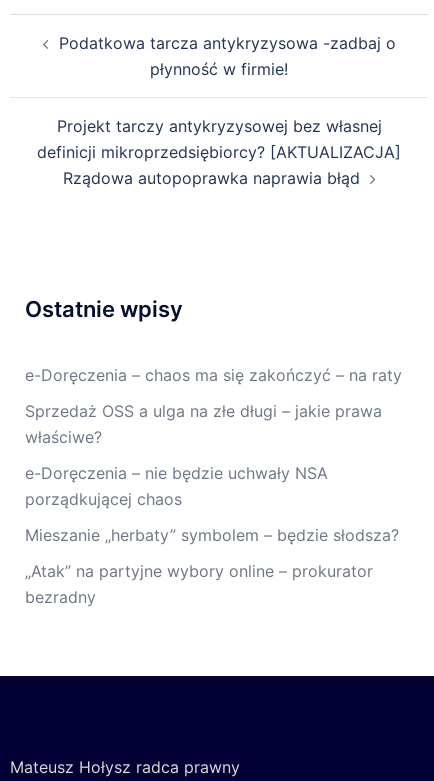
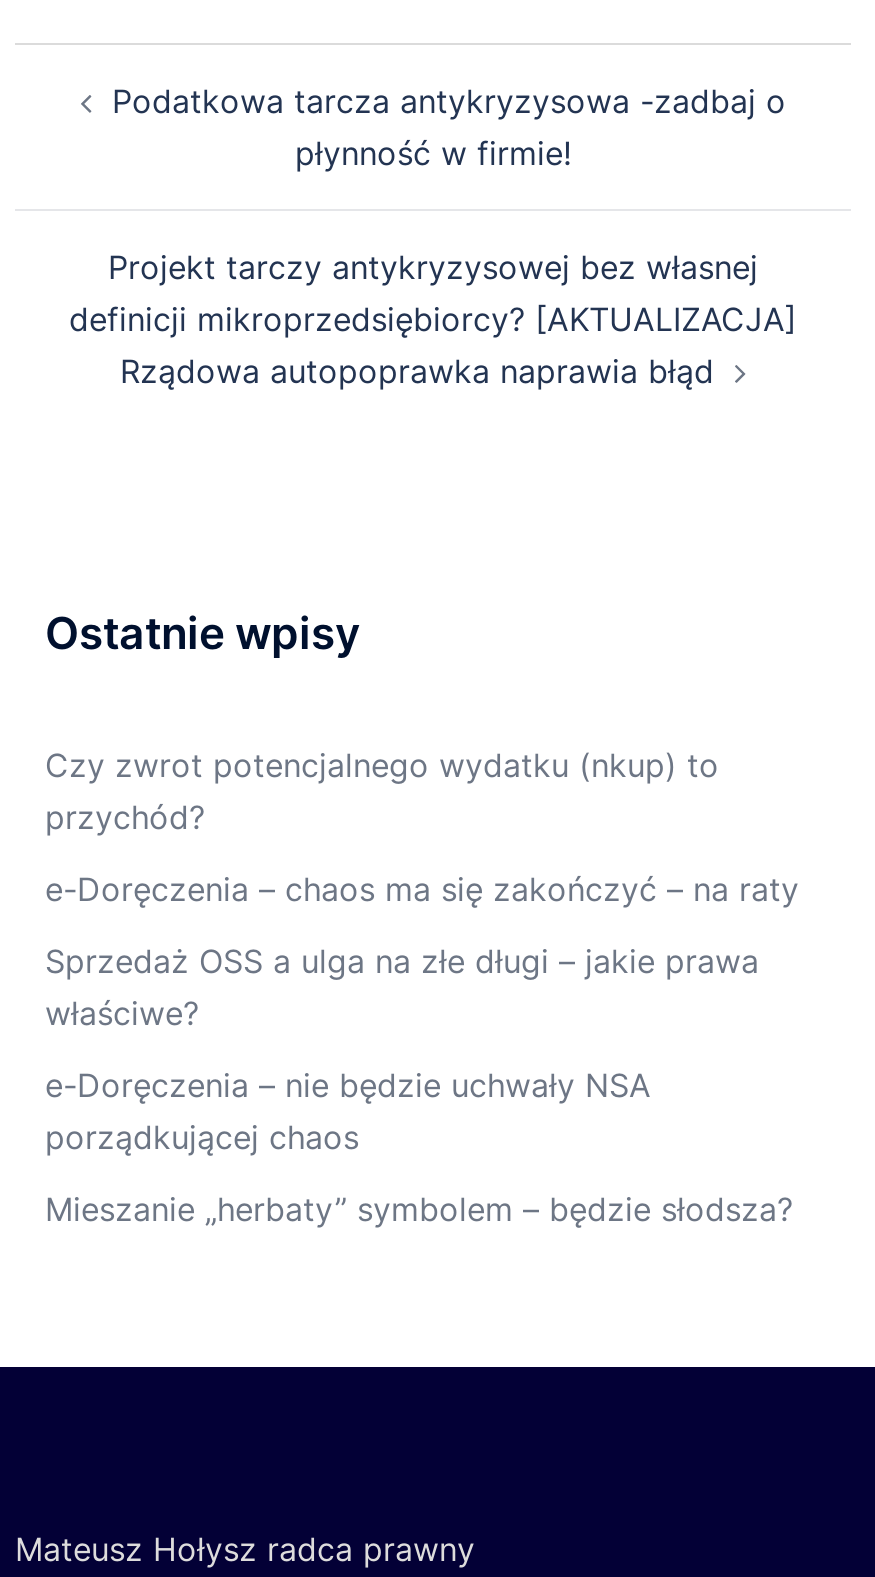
+ Czy zwrot potencjalnego wydatku (nkup) to
+ przychód?

moved down: e-Doręczenia – chaos ma się zakończyć – na raty | Sprzedaż OSS a ulga na złe długi – jakie prawa | właściwe? | e-Doręczenia – nie będzie uchwały NSA | porządkującej chaos | Mieszanie „herbaty” symbolem – będzie słodsza?

- „Atak” na partyjne wybory online – prokurator
- bezradny
